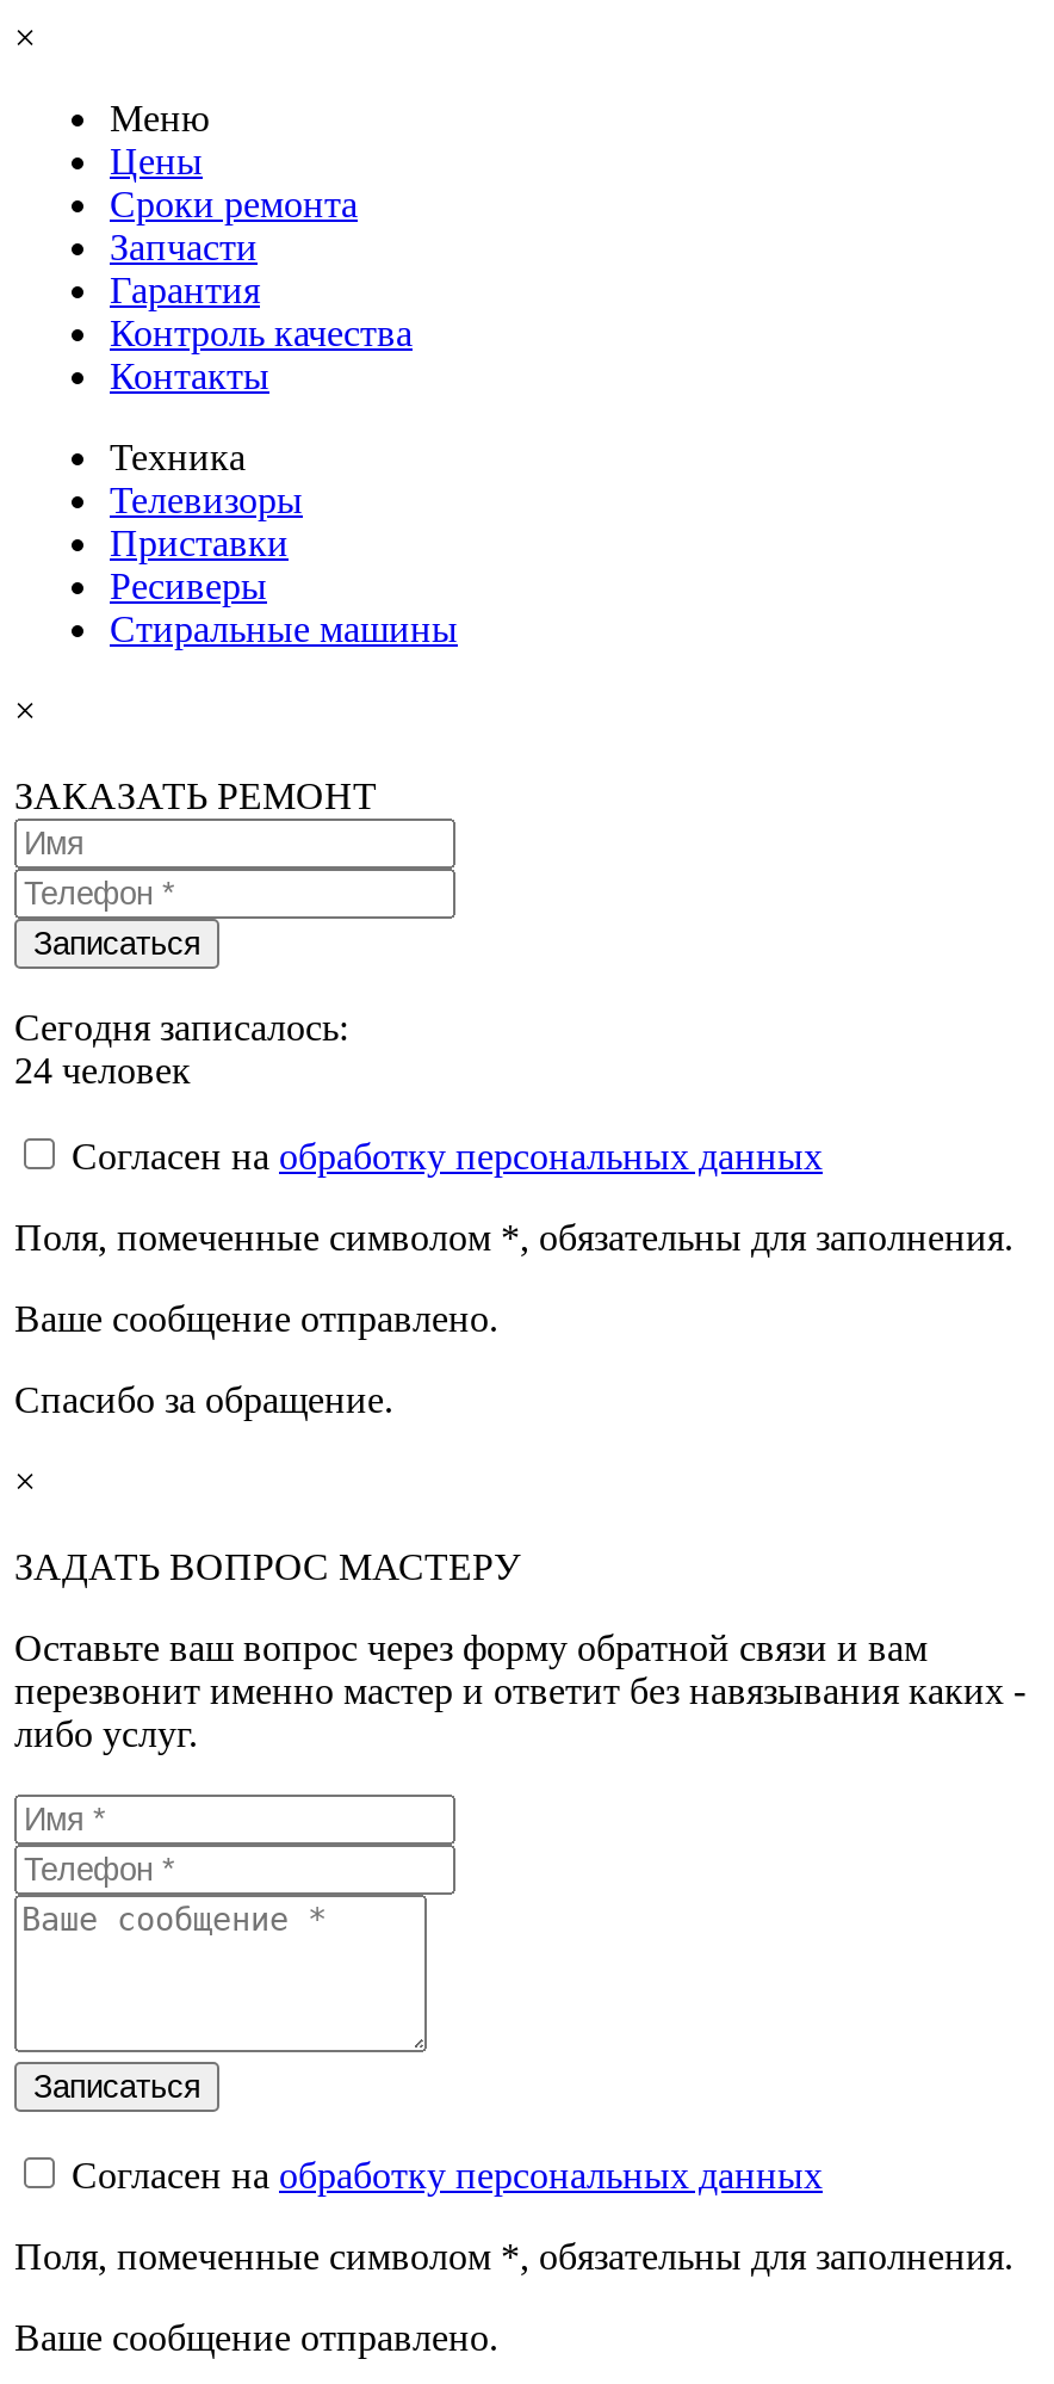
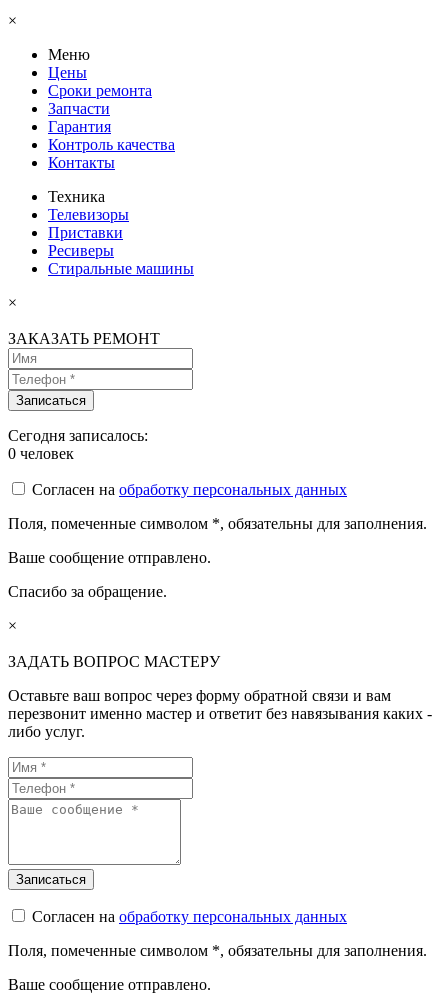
- 24 человек
+ 0 человек
